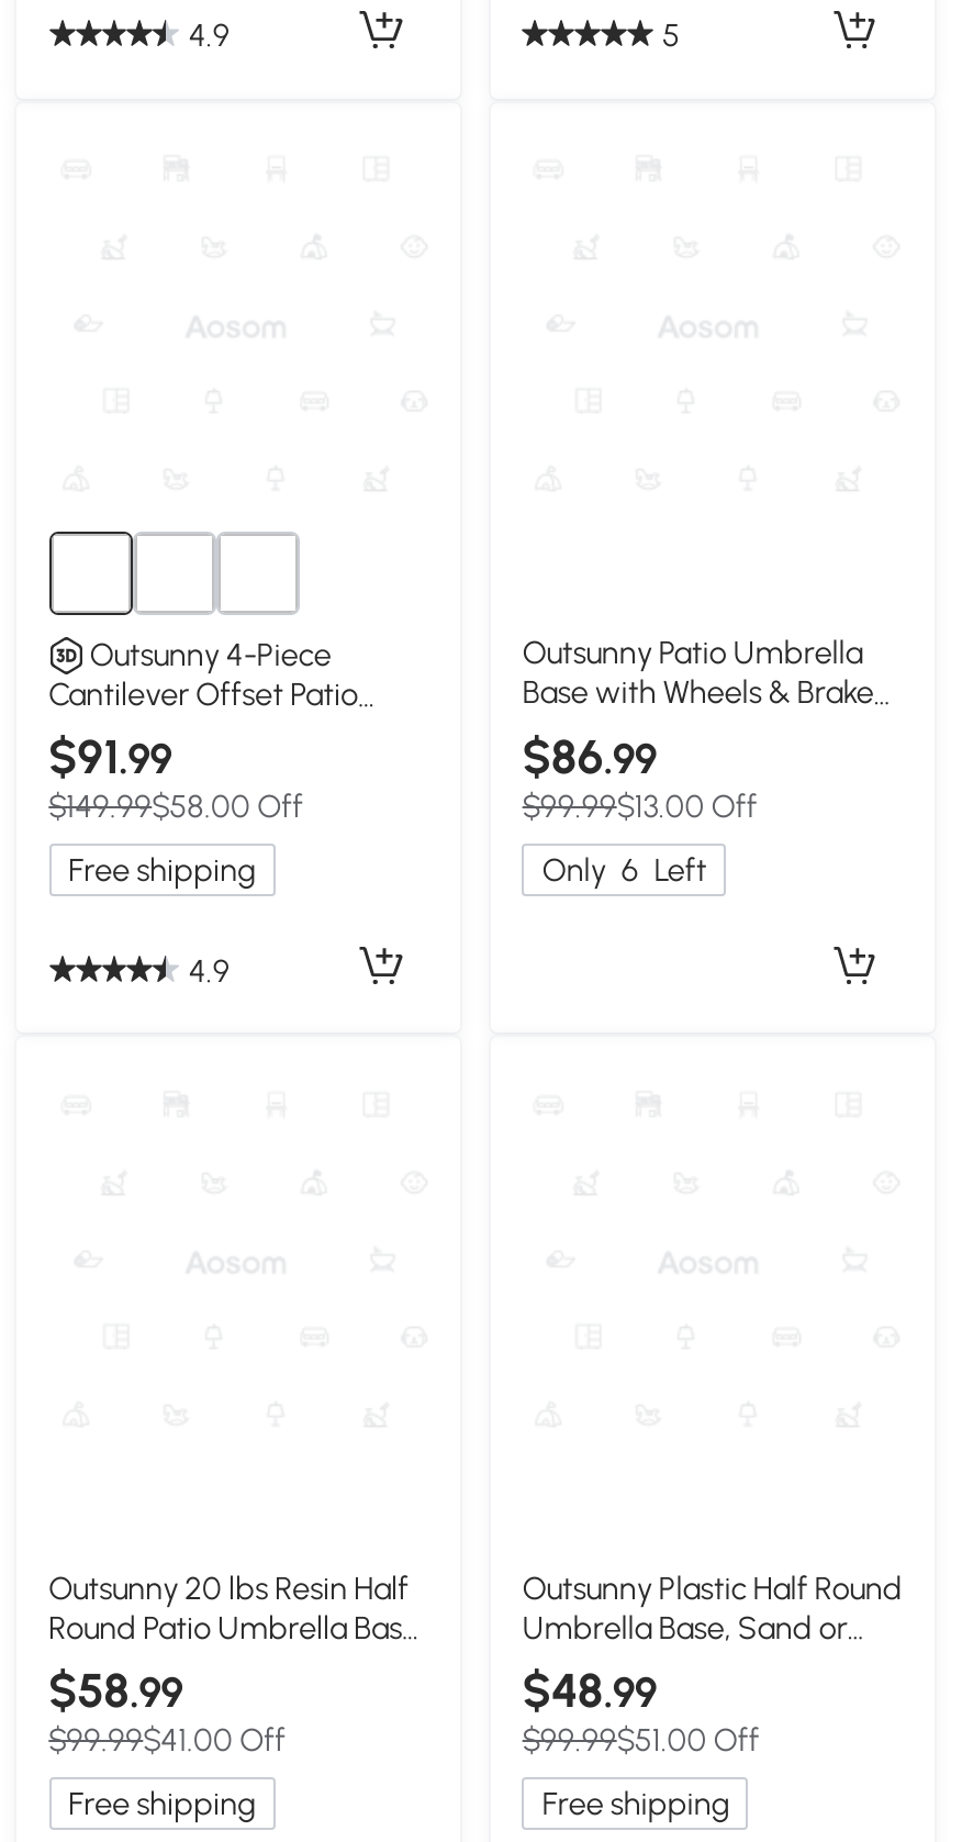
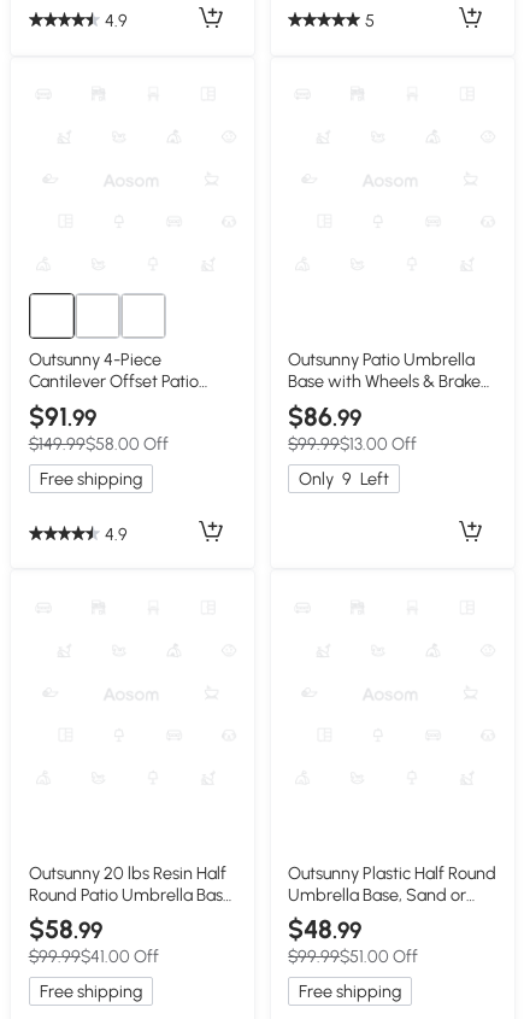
- Only 6 Left
+ Only 9 Left
